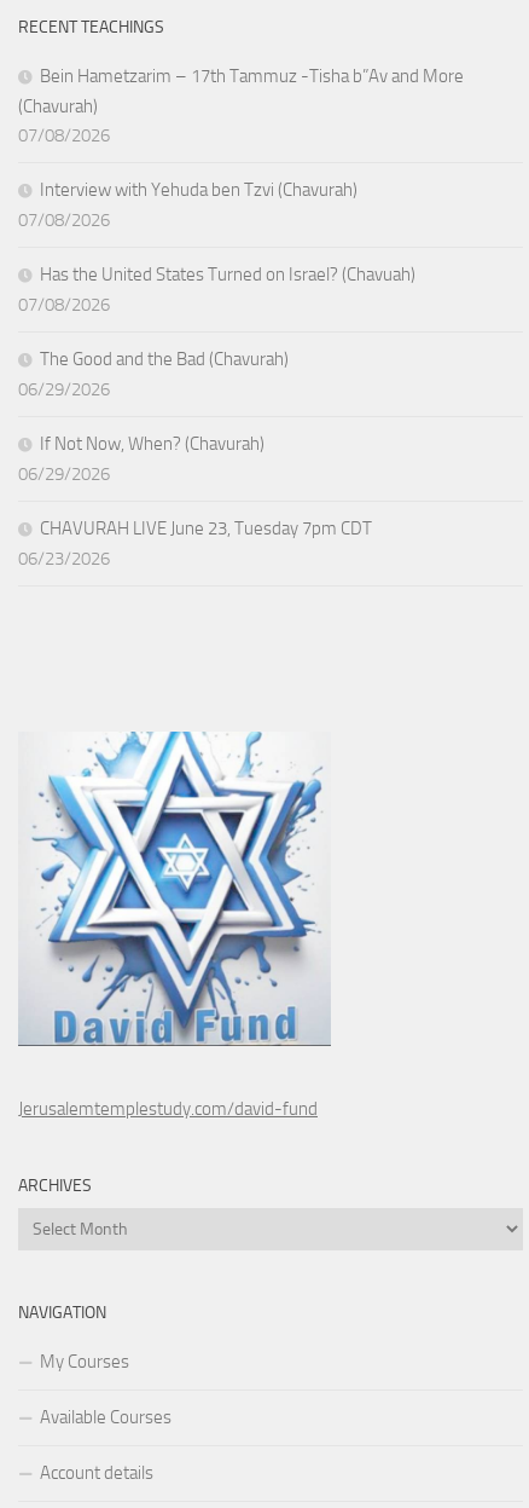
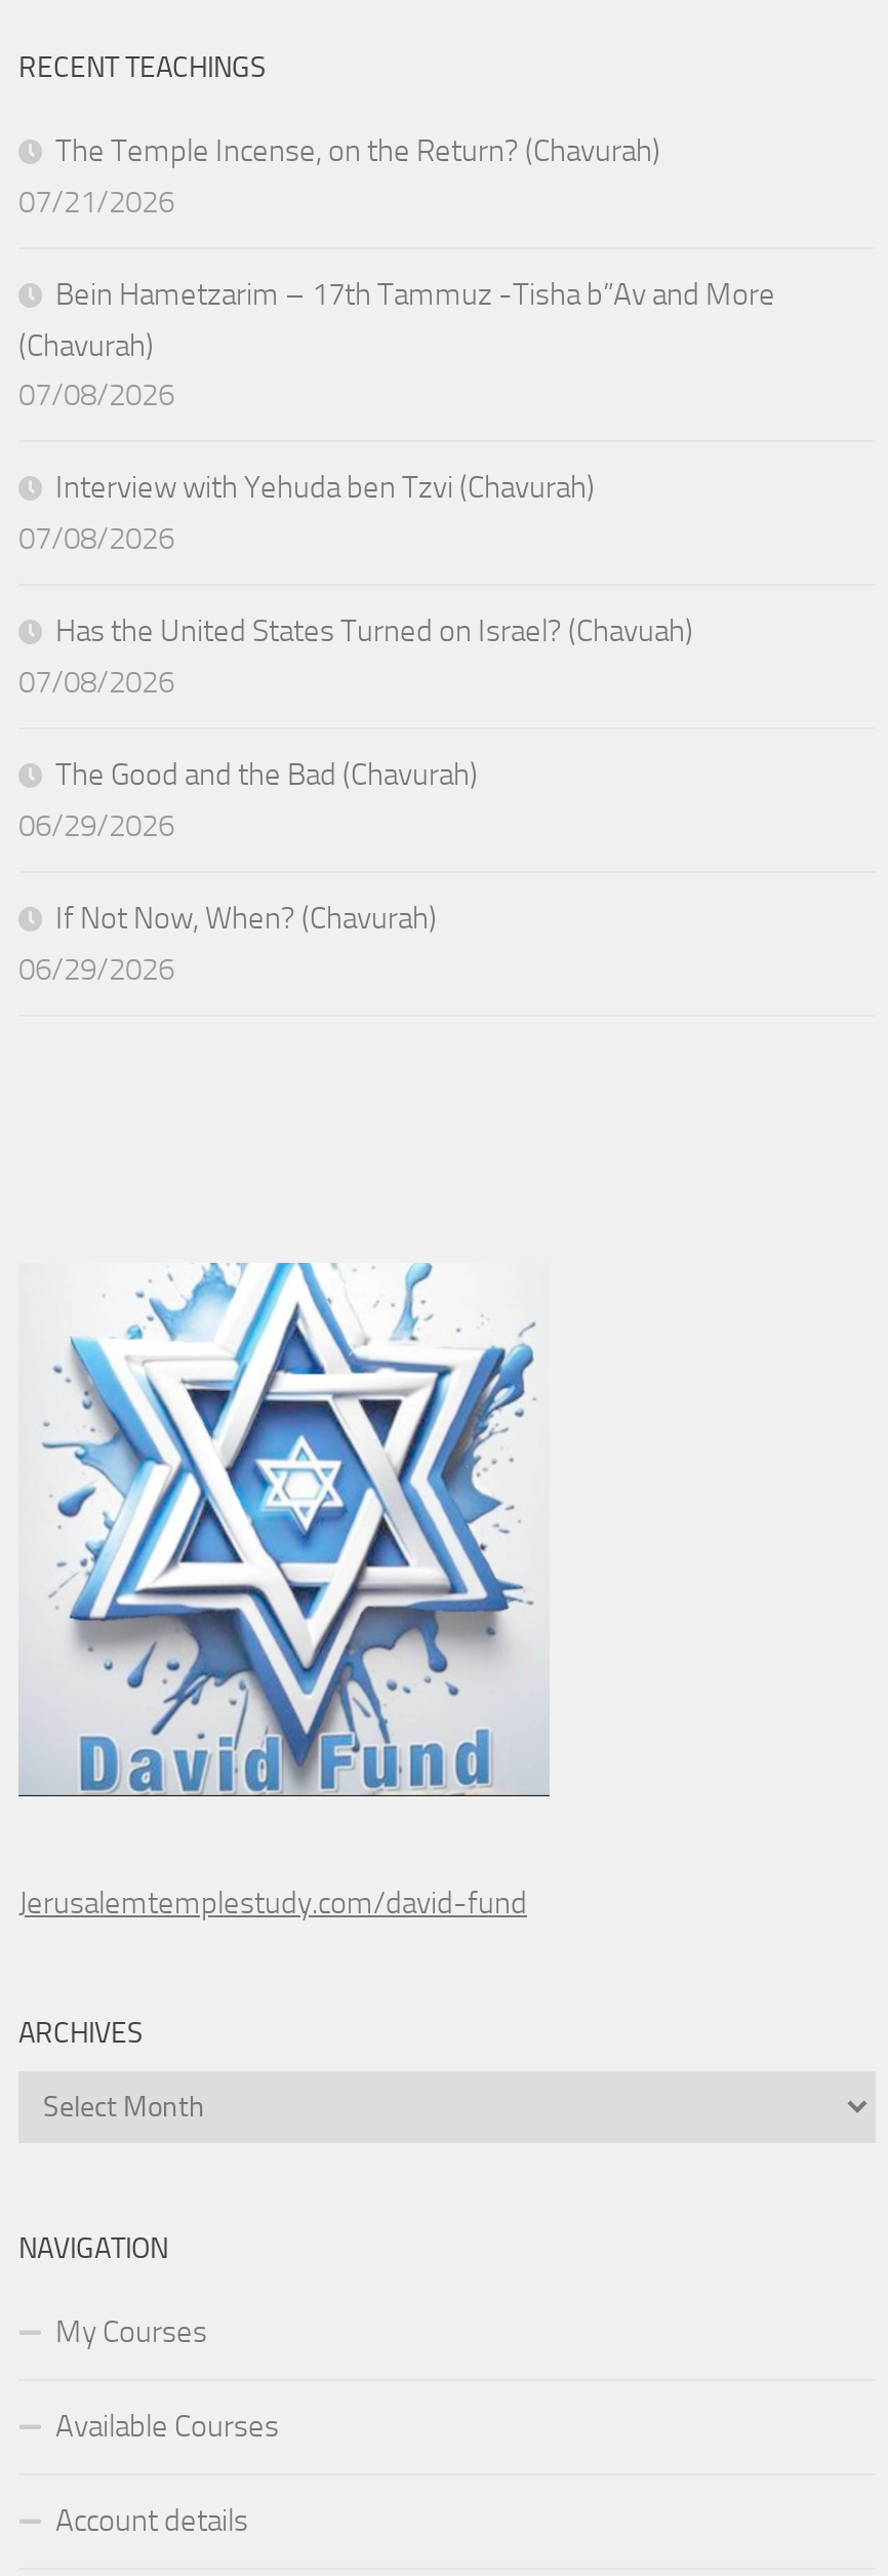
+ The Temple Incense, on the Return? (Chavurah)
+ 07/21/2026

moved down: Bein Hametzarim – 17th Tammuz -Tisha b”Av and More | (Chavurah) | 07/08/2026 | ... | If Not Now, When? (Chavurah) | 06/29/2026

- CHAVURAH LIVE June 23, Tuesday 7pm CDT
- 06/23/2026
